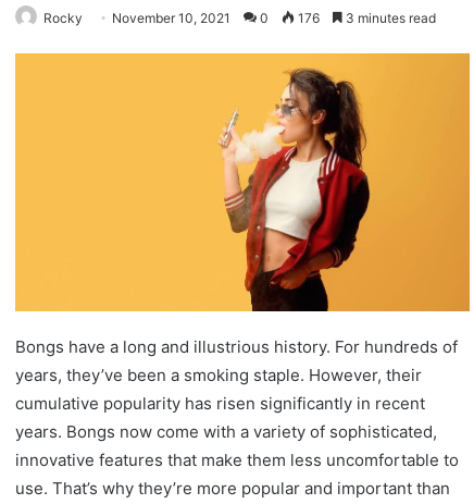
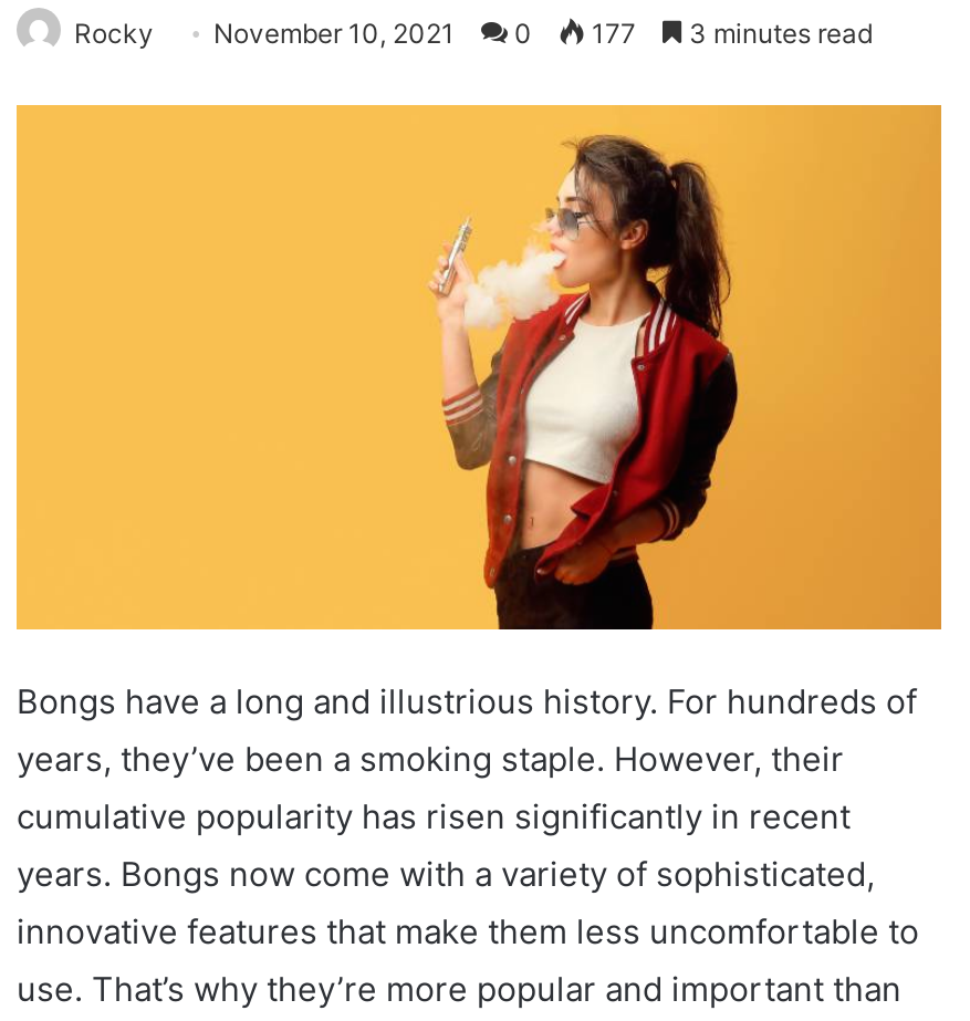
- Rocky November 10, 2021 0 176 3 minutes read
+ Rocky November 10, 2021 0 177 3 minutes read
